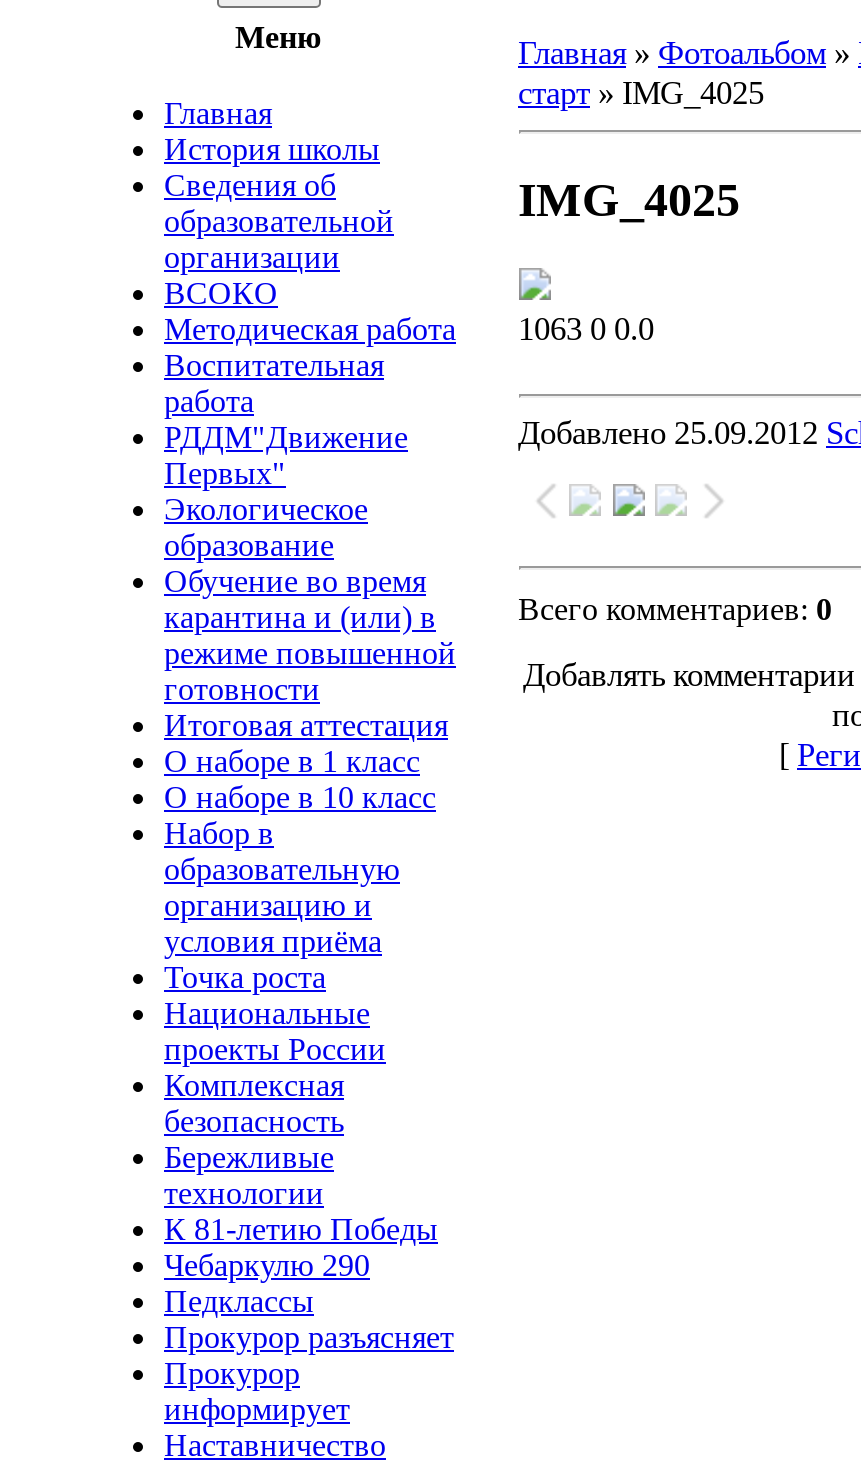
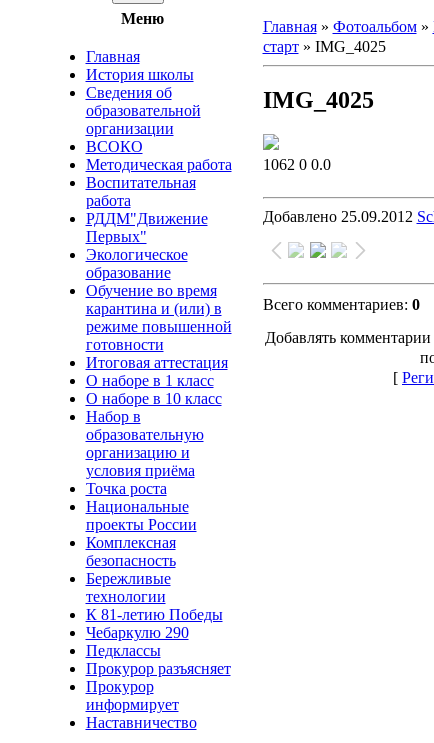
- Методическая работа 1063 0 0.0
+ Методическая работа 1062 0 0.0
